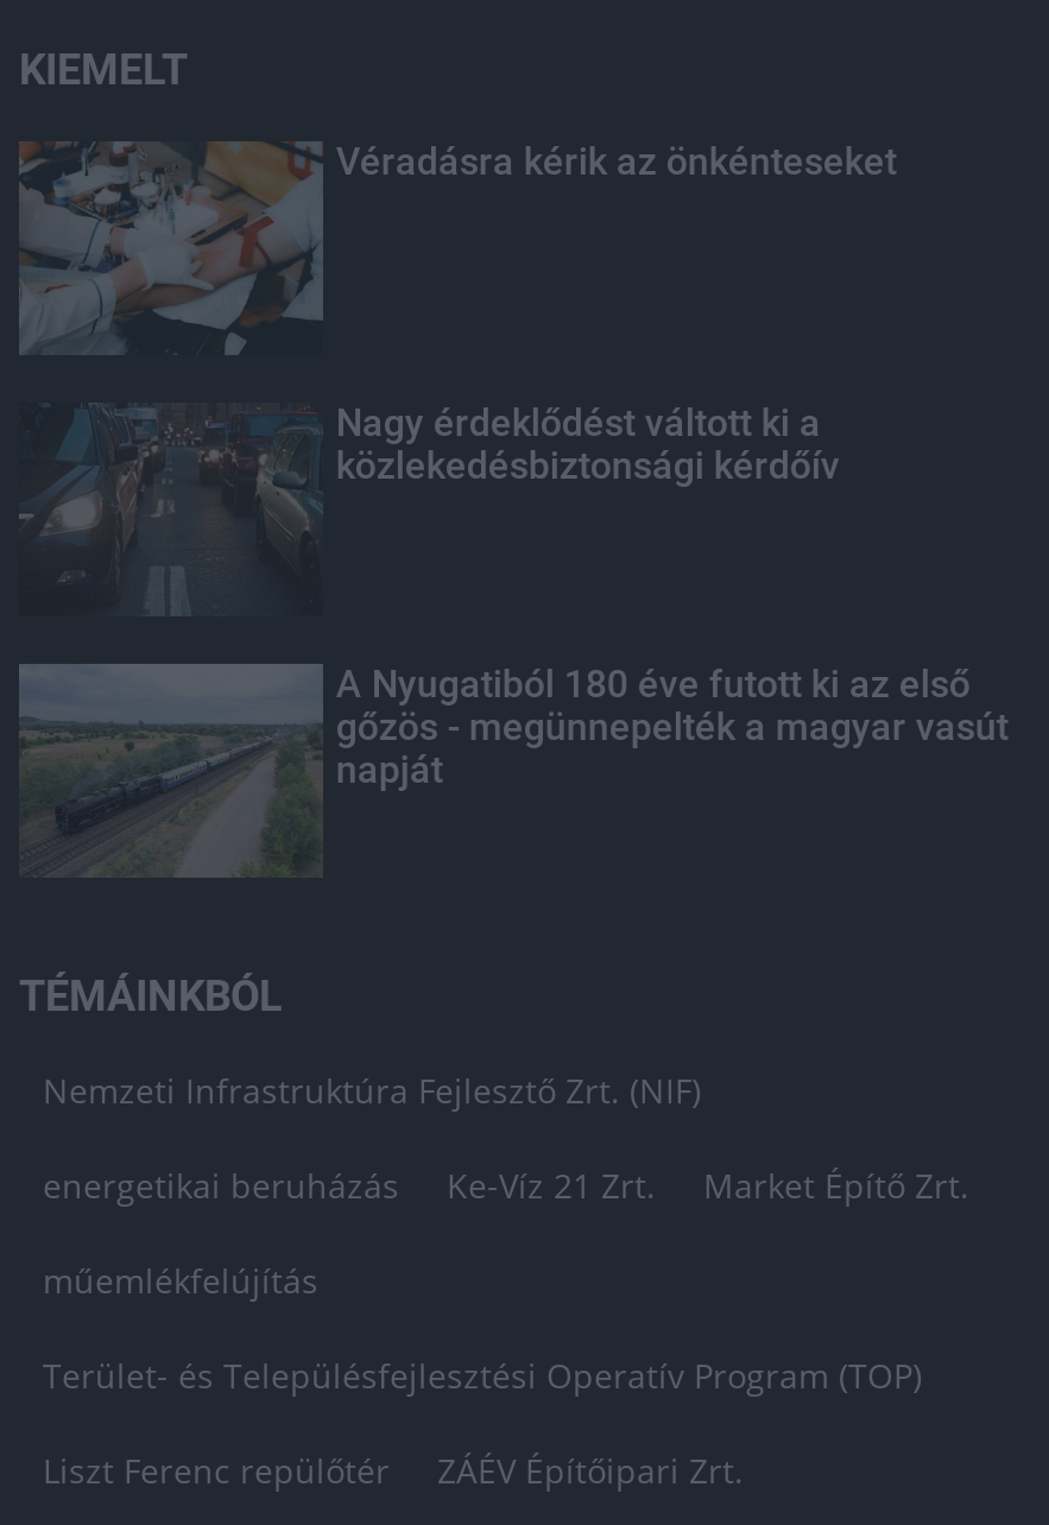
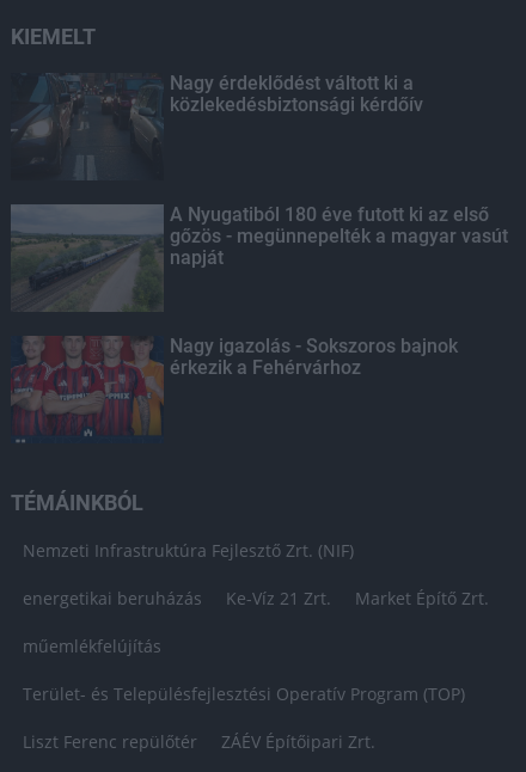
- [image]
- Véradásra kérik az önkénteseket

moved up: Nagy érdeklődést váltott ki a | közlekedésbiztonsági kérdőív | A Nyugatiból 180 éve futott ki az első | gőzös - megünnepelték a magyar vasút | napját

+ [image]
+ Nagy igazolás - Sokszoros bajnok
+ érkezik a Fehérvárhoz
